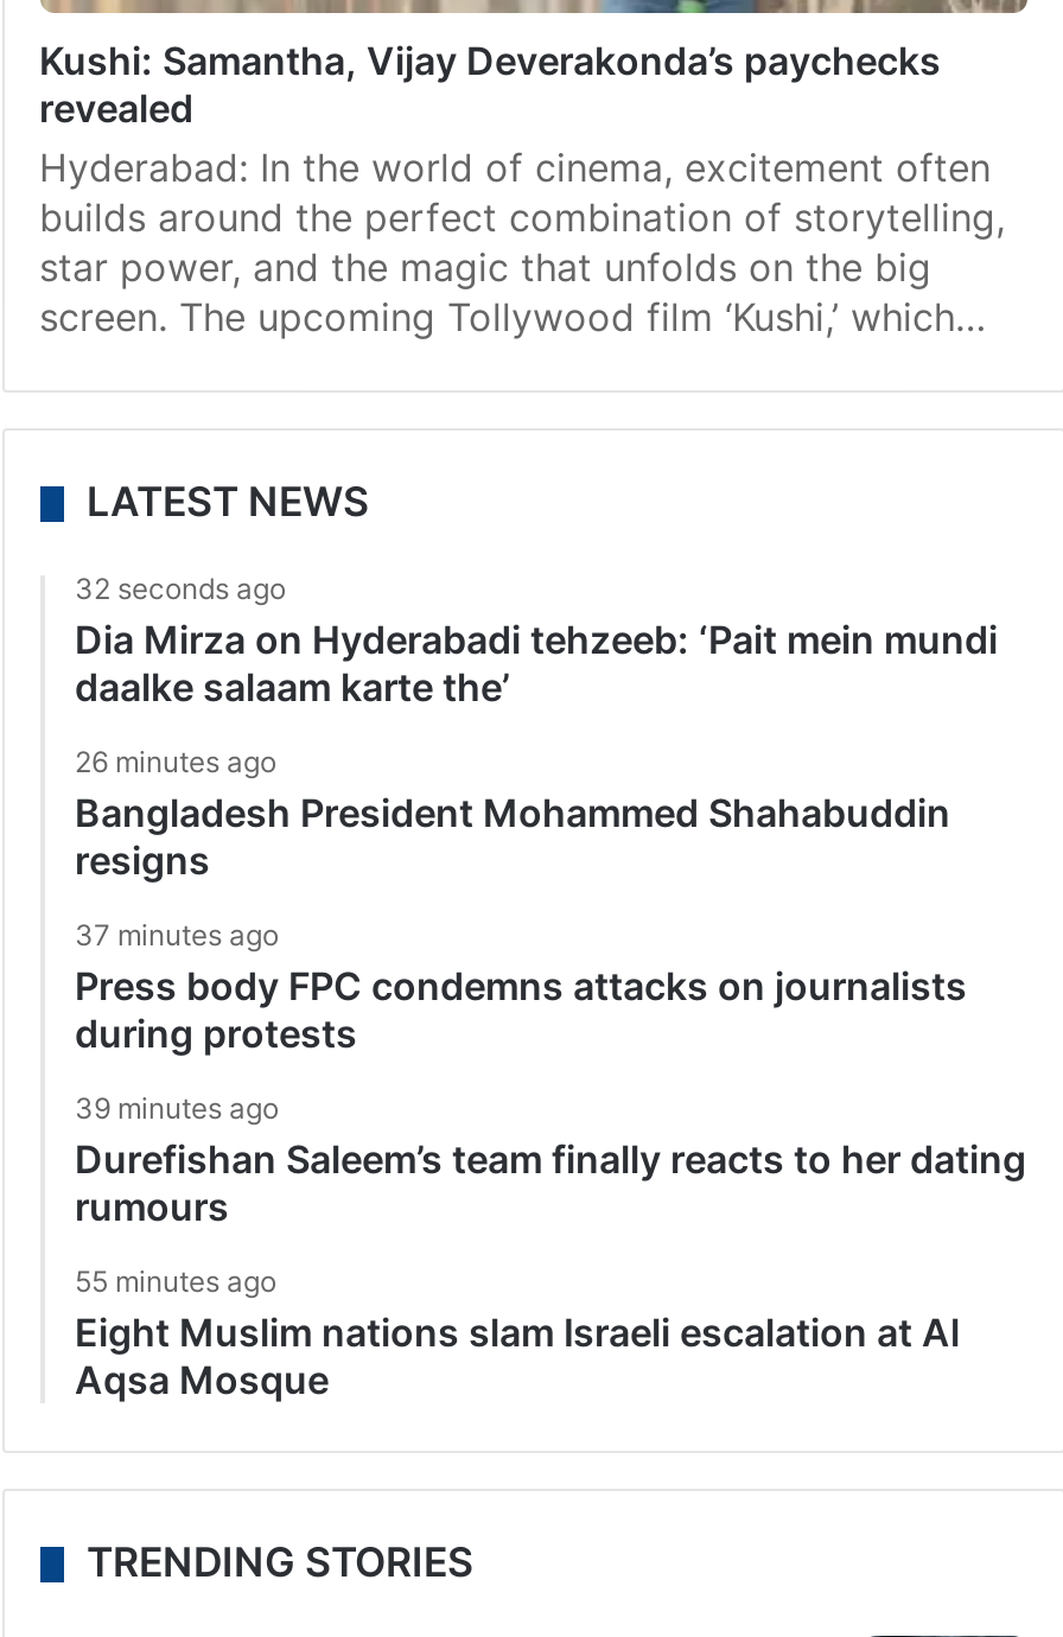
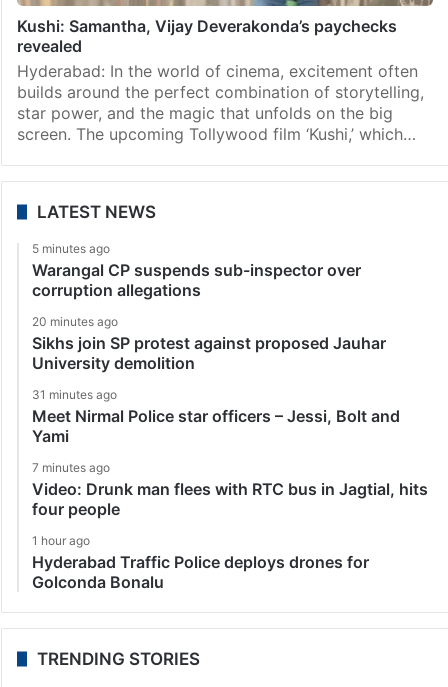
- 32 seconds ago
- Dia Mirza on Hyderabadi tehzeeb: ‘Pait mein mundi
- daalke salaam karte the’
+ 5 minutes ago
+ Warangal CP suspends sub-inspector over
+ corruption allegations

- 26 minutes ago
- Bangladesh President Mohammed Shahabuddin
- resigns
+ 20 minutes ago
+ Sikhs join SP protest against proposed Jauhar
+ University demolition

- 37 minutes ago
- Press body FPC condemns attacks on journalists
- during protests
+ 31 minutes ago
+ Meet Nirmal Police star officers – Jessi, Bolt and
+ Yami

- 39 minutes ago
- Durefishan Saleem’s team finally reacts to her dating
- rumours
+ 7 minutes ago
+ Video: Drunk man flees with RTC bus in Jagtial, hits
+ four people

- 55 minutes ago
- Eight Muslim nations slam Israeli escalation at Al
- Aqsa Mosque
+ 1 hour ago
+ Hyderabad Traffic Police deploys drones for
+ Golconda Bonalu
